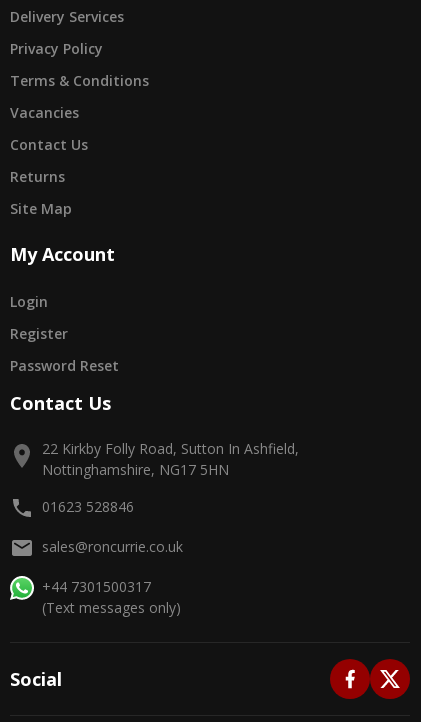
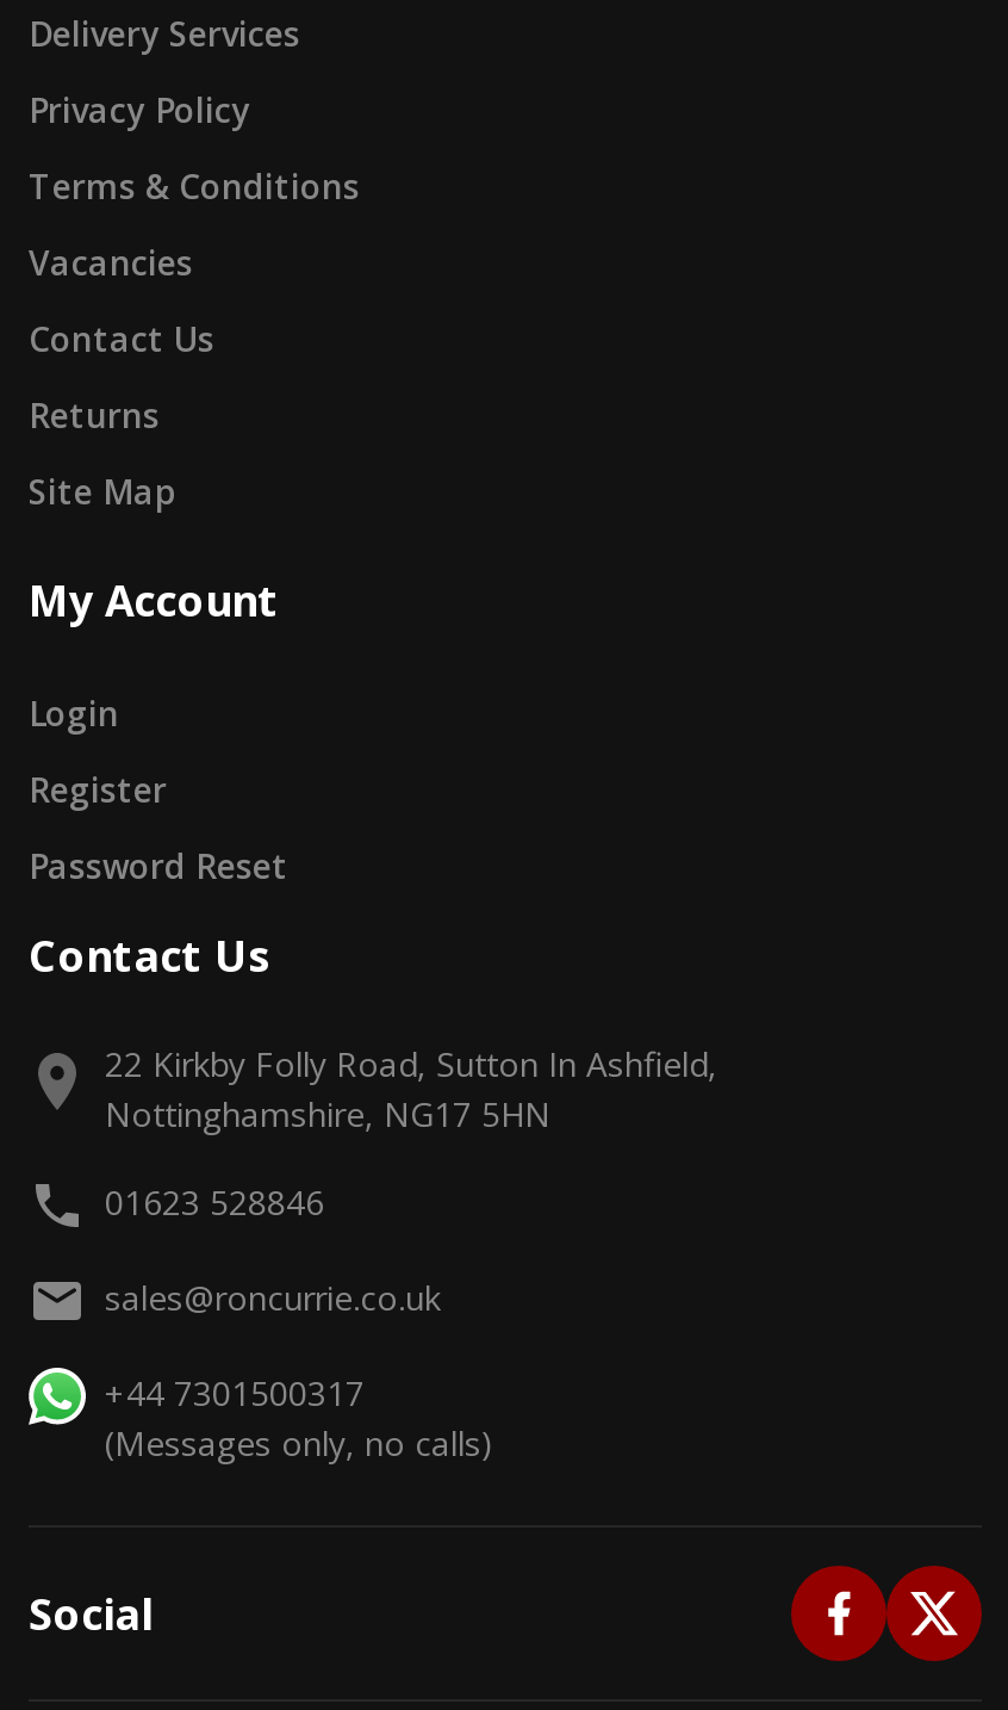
- (Text messages only)
+ (Messages only, no calls)
